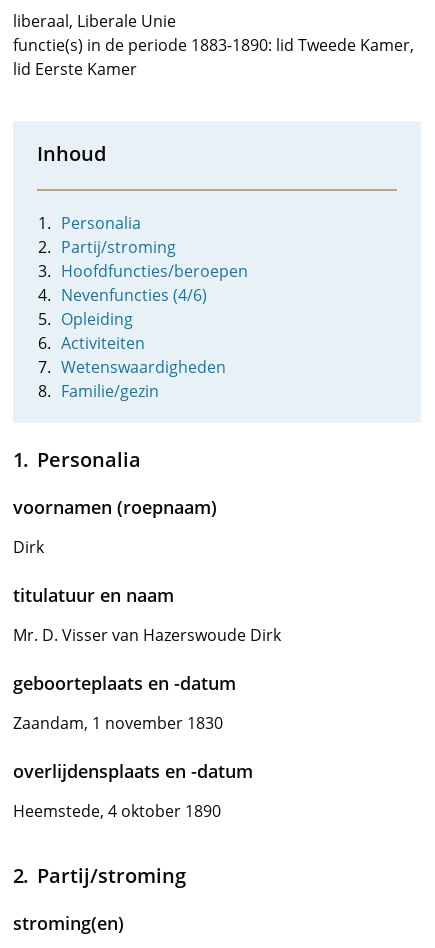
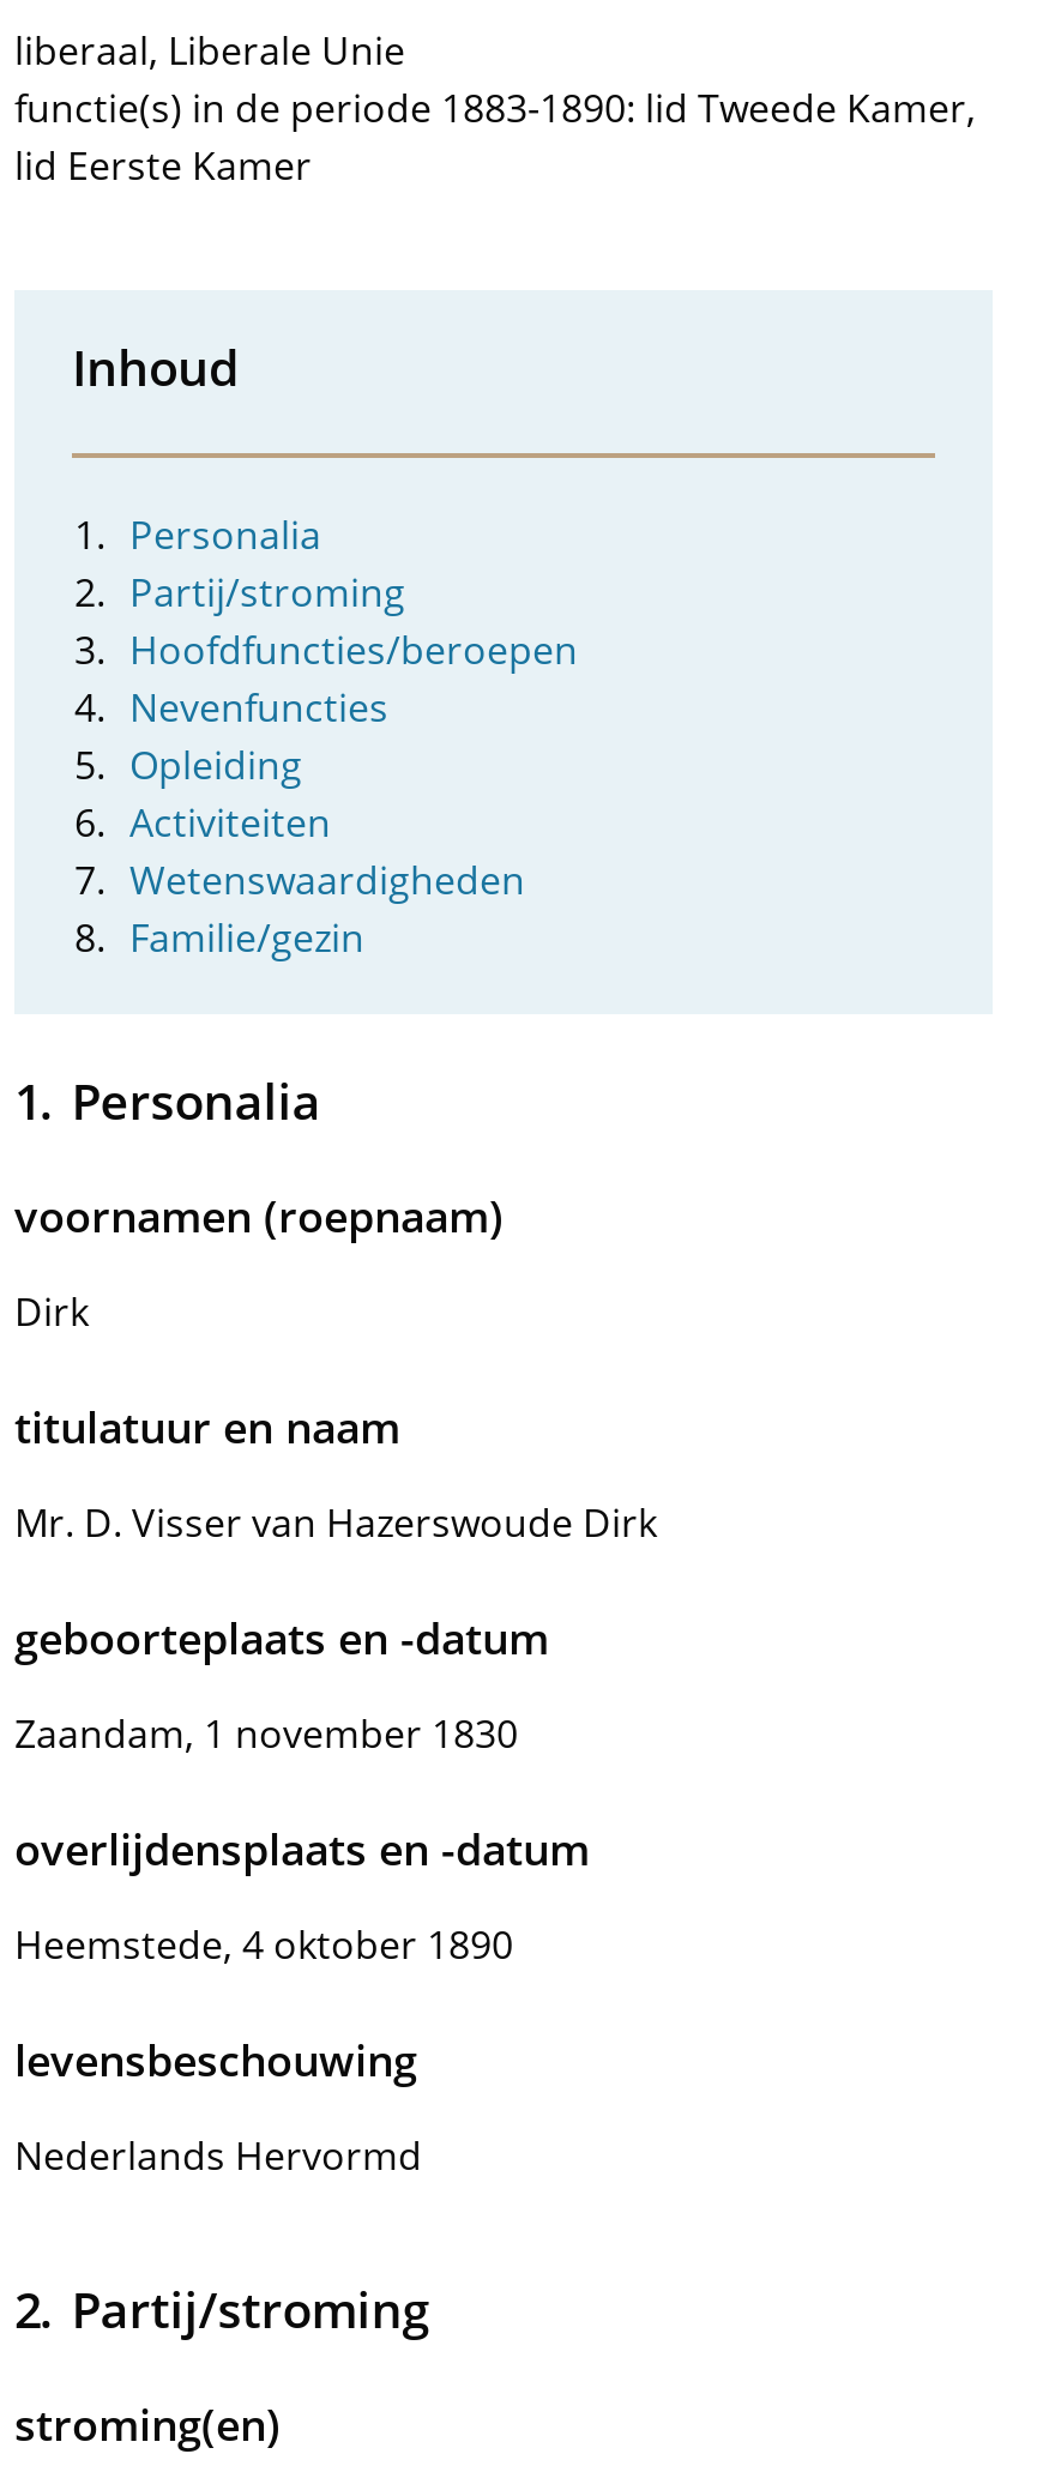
- Nevenfuncties (4/6)
+ Nevenfuncties

+ levensbeschouwing
+ Nederlands Hervormd
